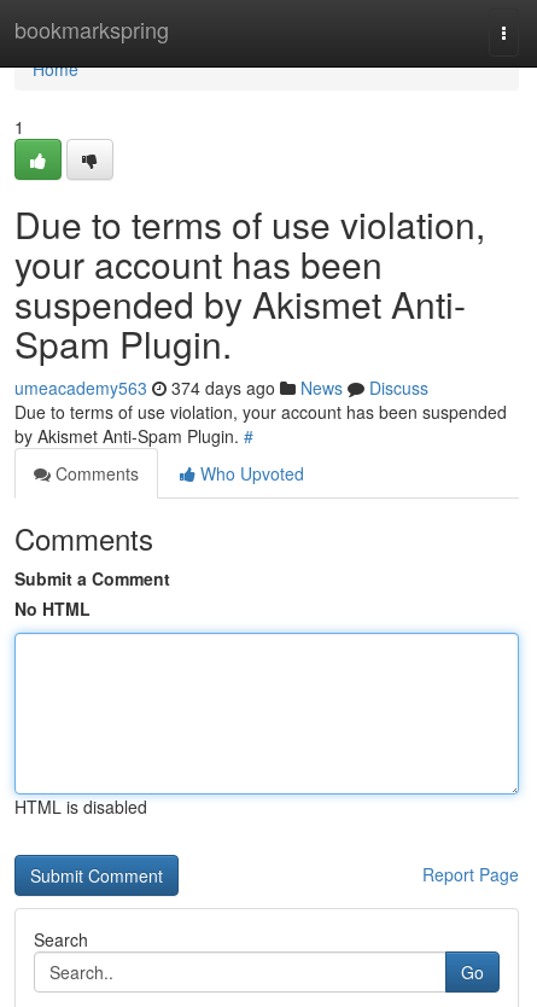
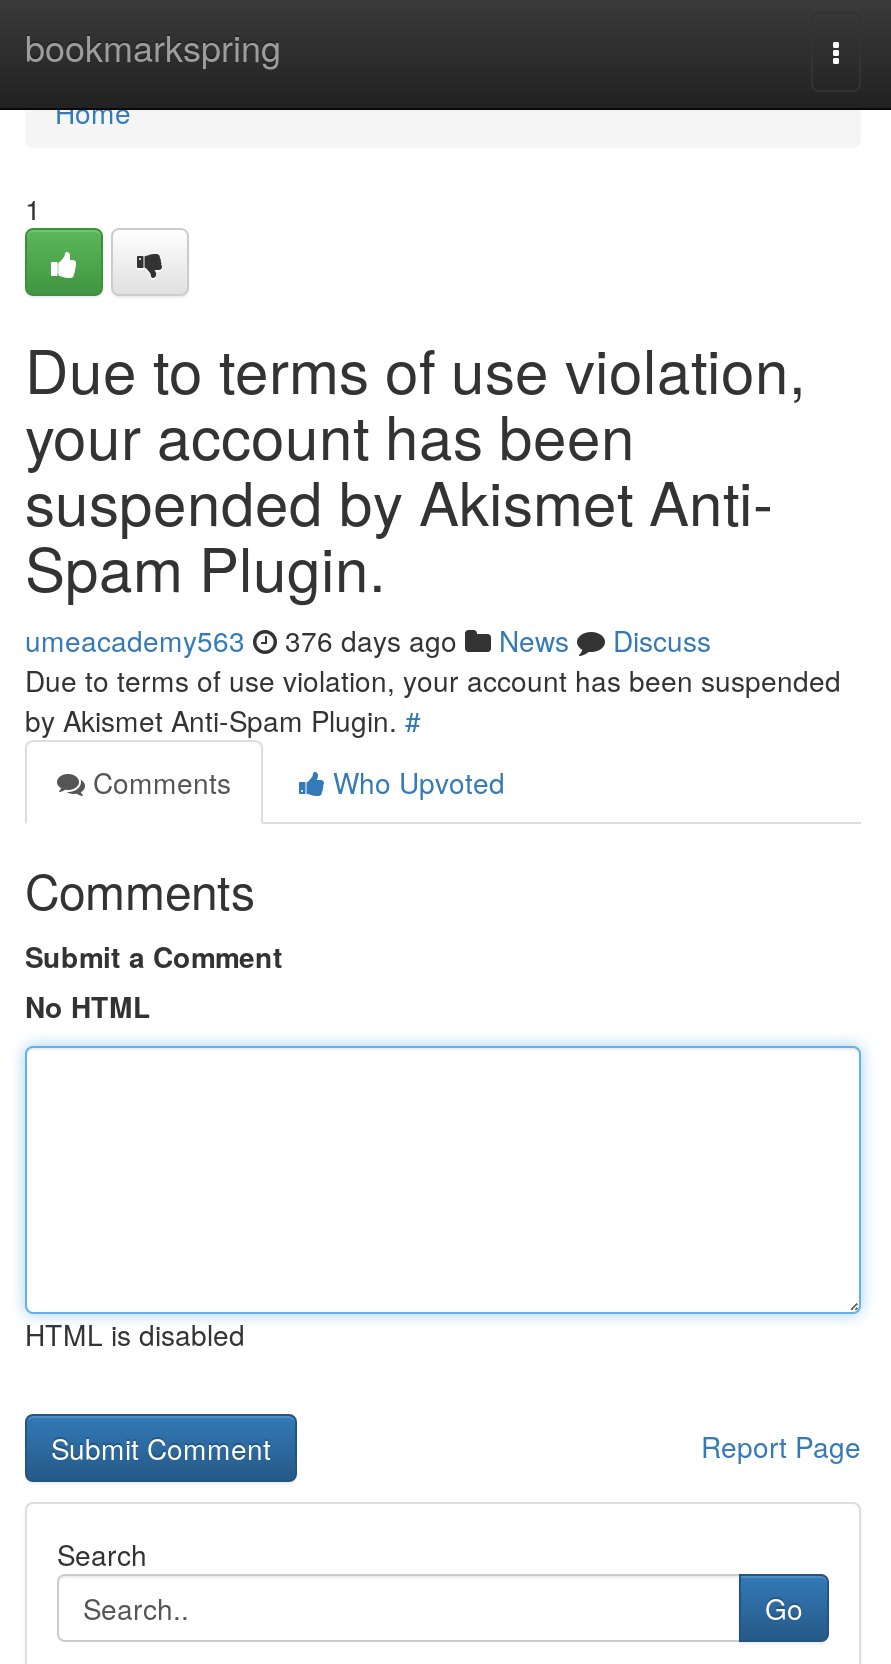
- umeacademy563 374 days ago News Discuss
+ umeacademy563 376 days ago News Discuss
